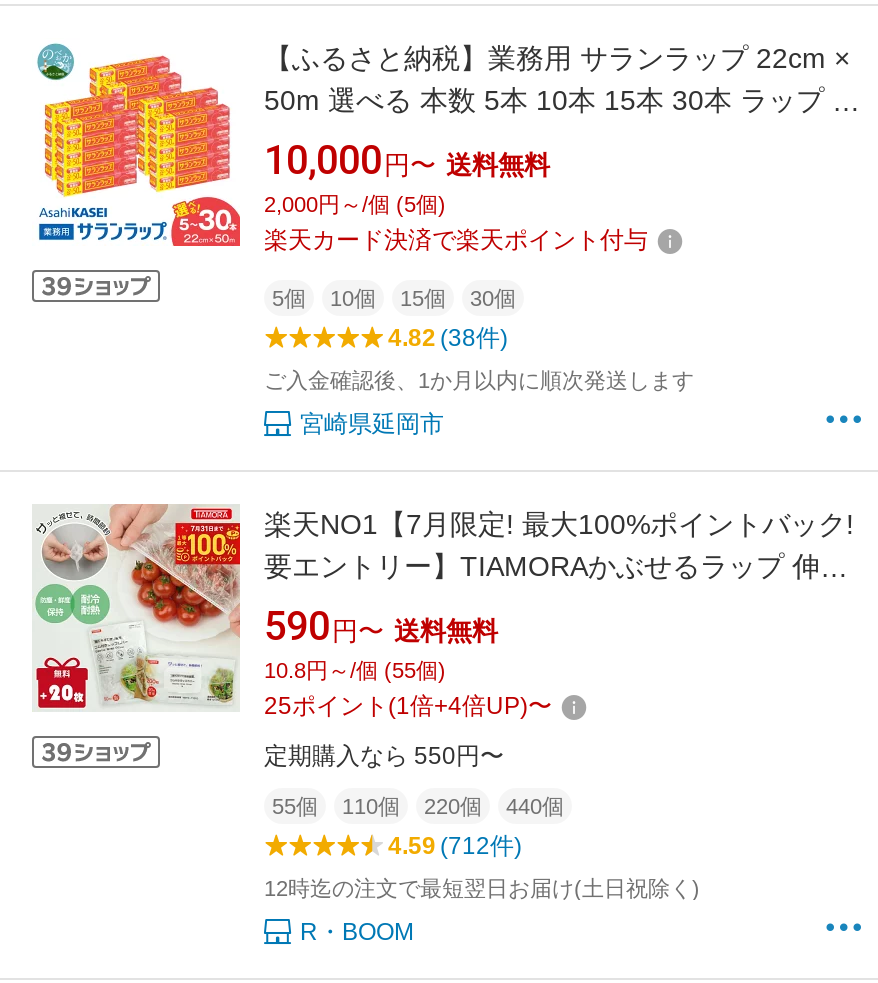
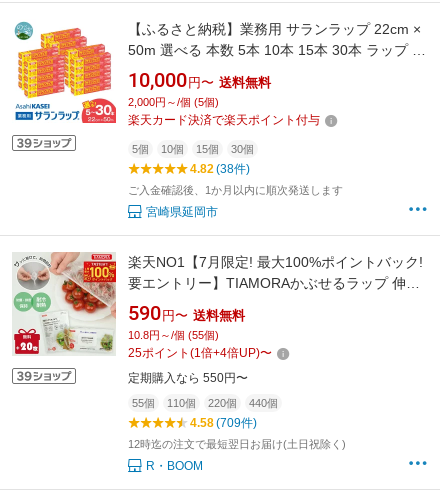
- 4.59 (712件)
+ 4.58 (709件)
